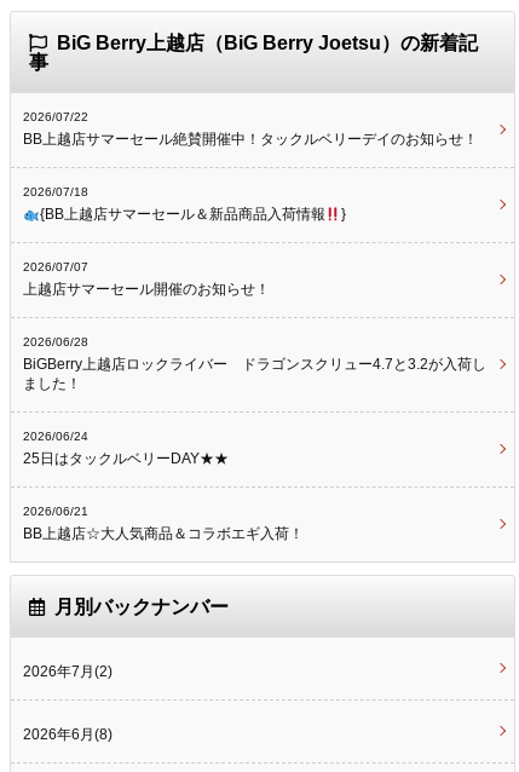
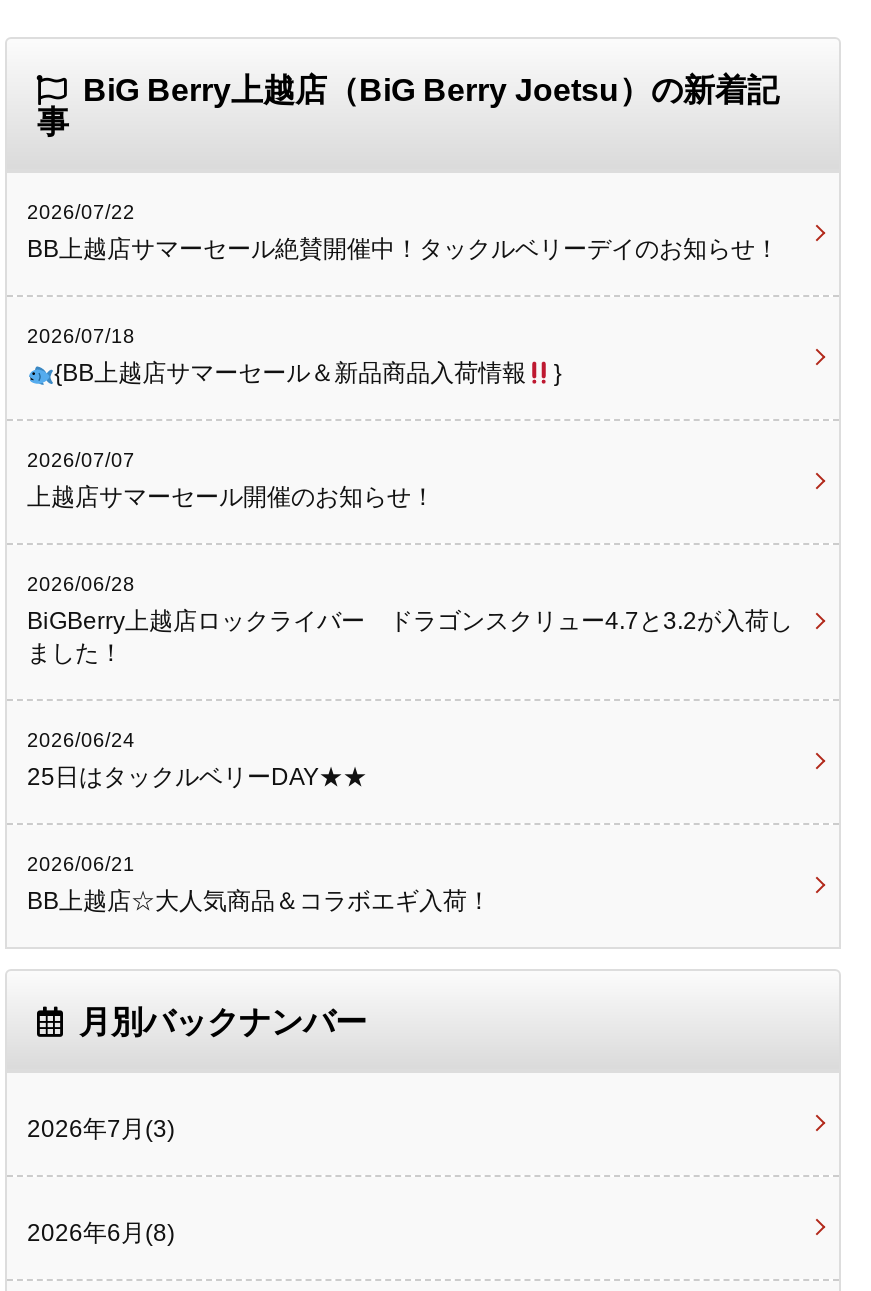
- 2026年7月(2)
+ 2026年7月(3)
